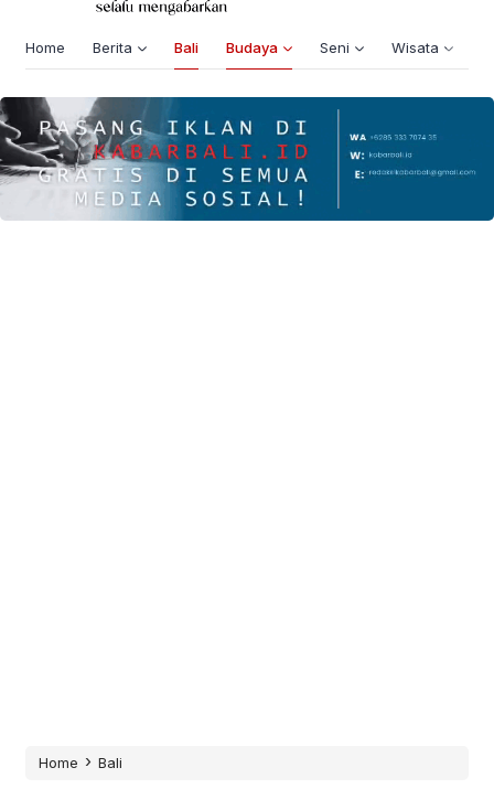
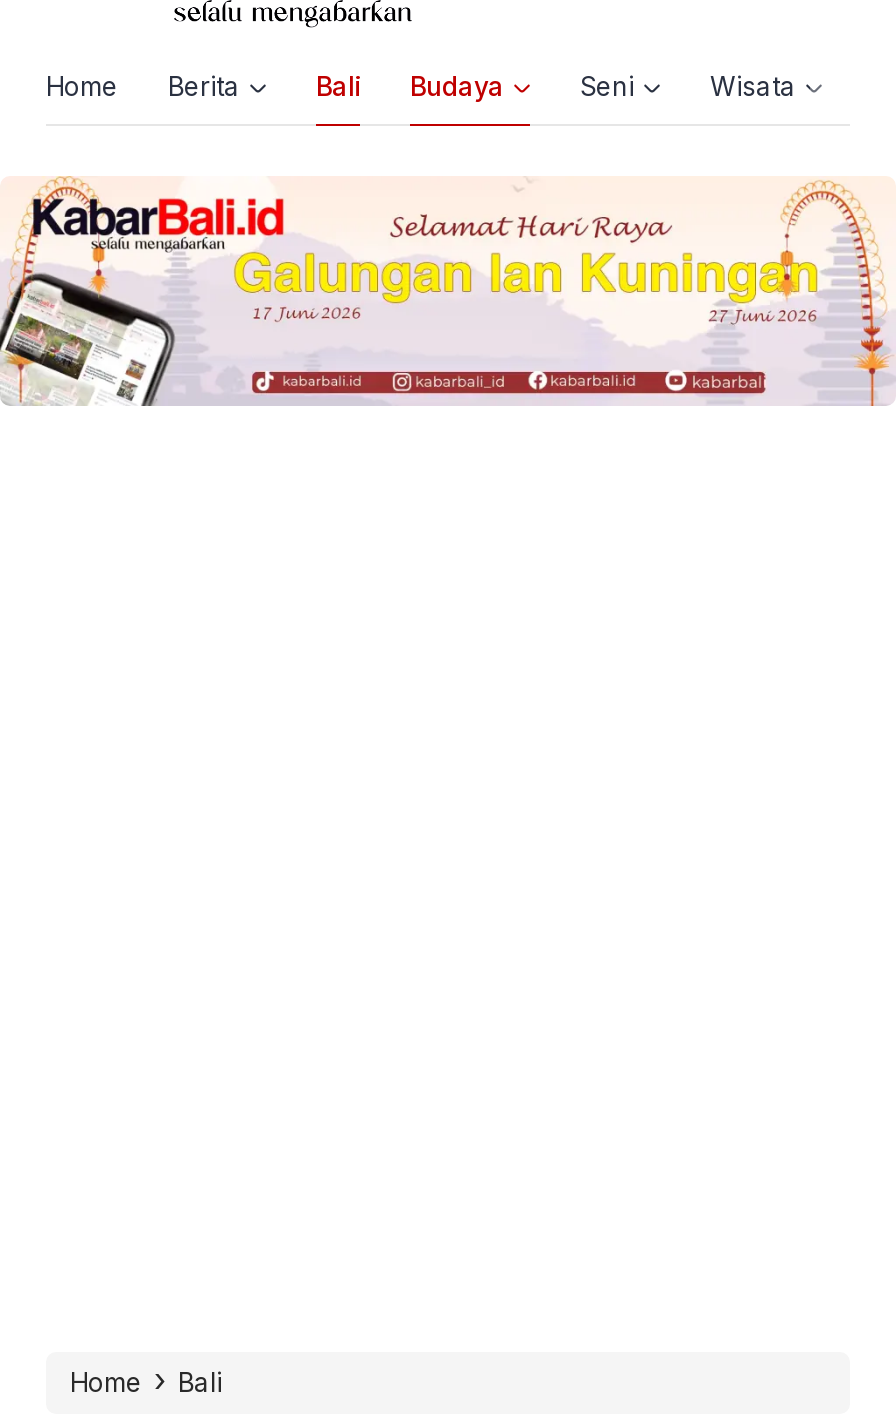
- [image]
+ [image]
